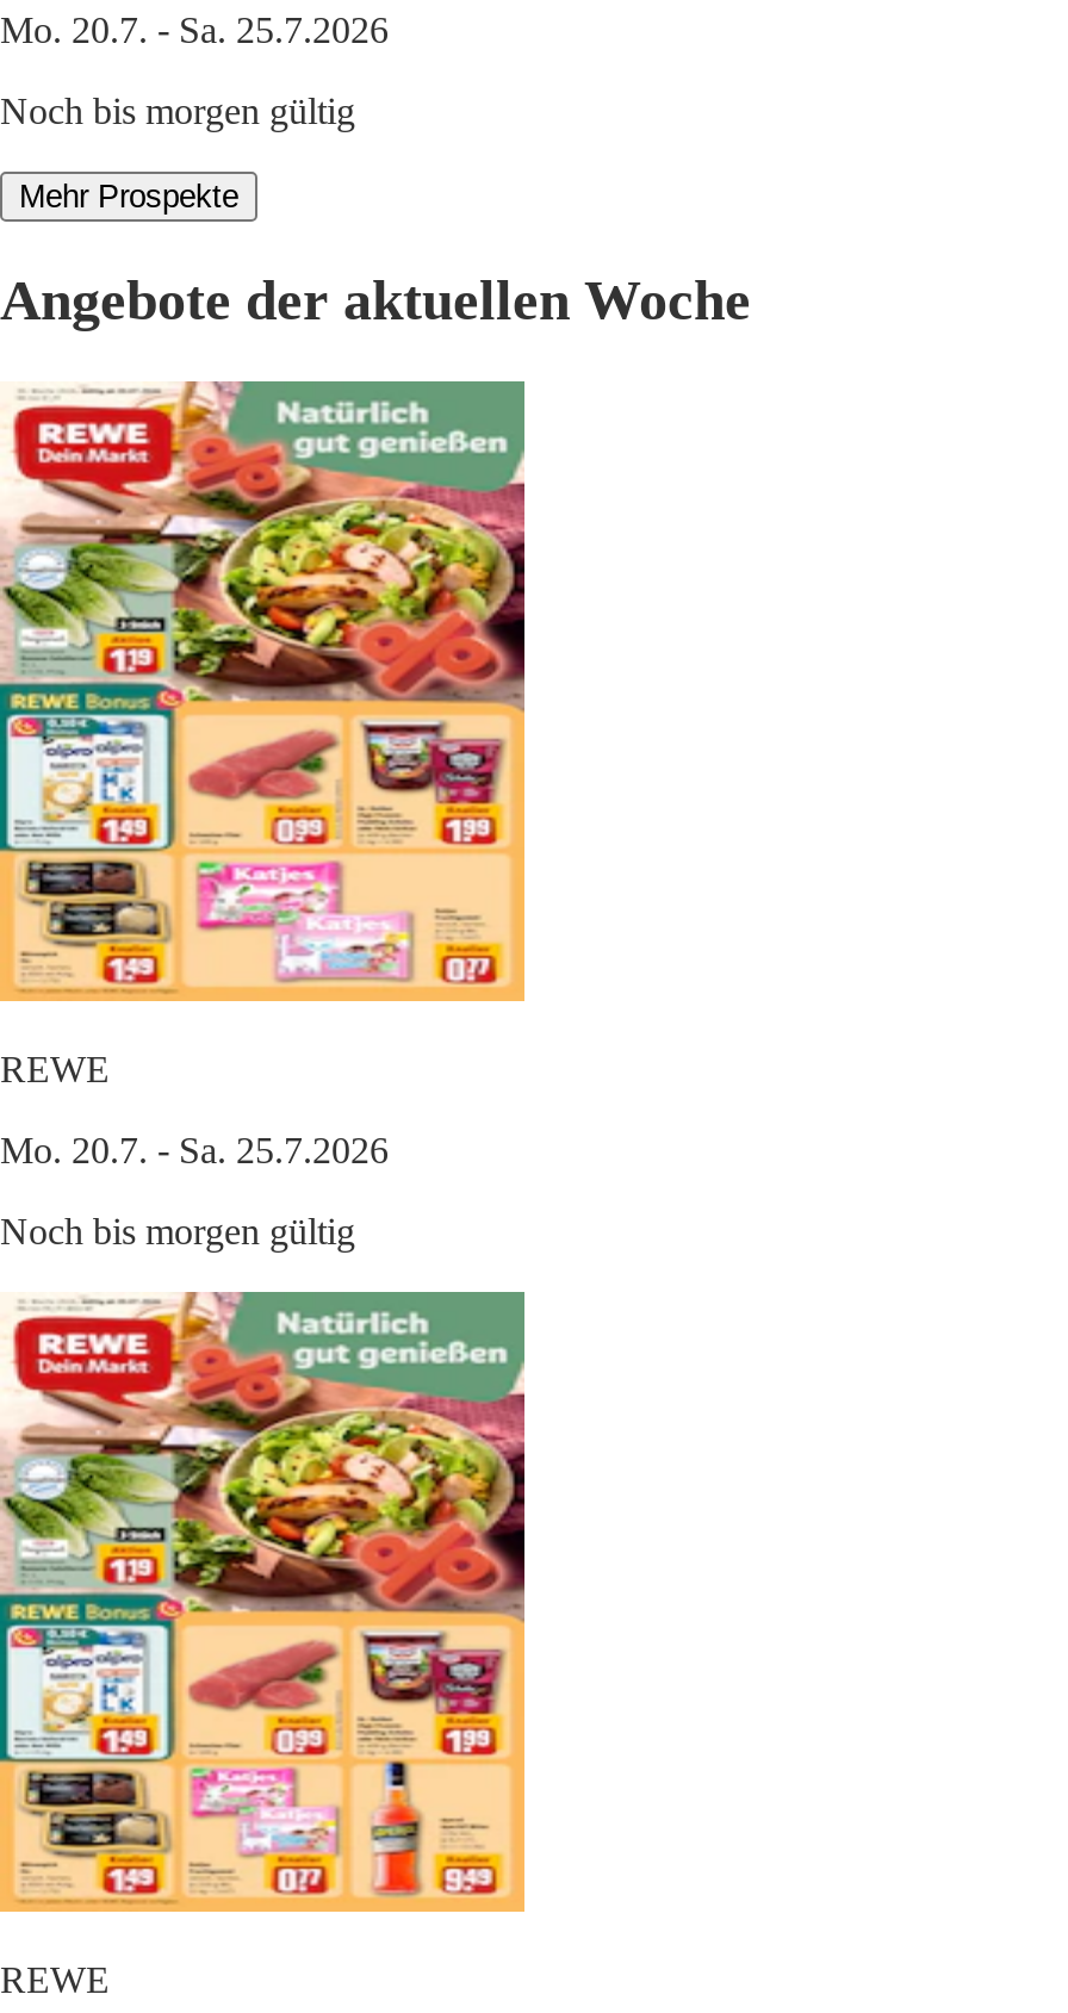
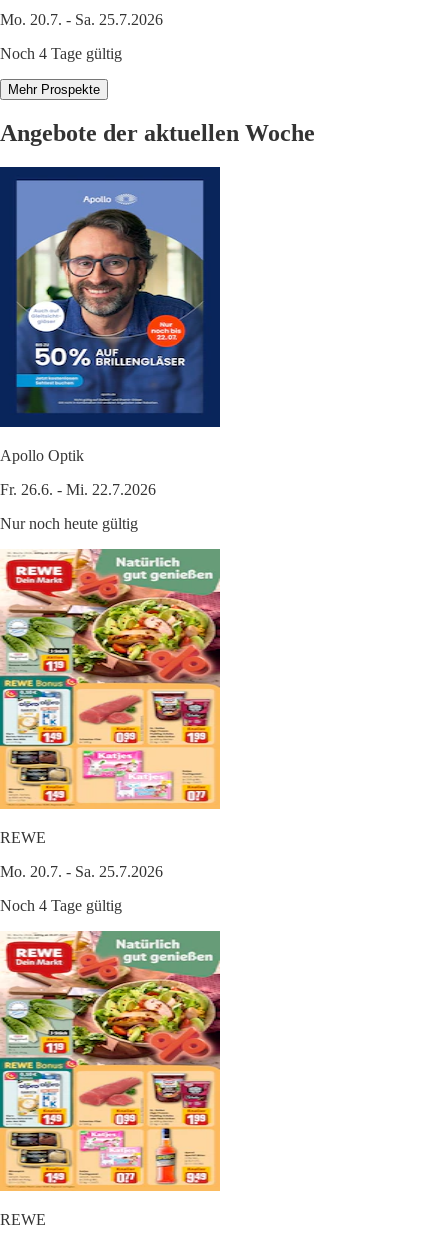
- Noch bis morgen gültig
+ Noch 4 Tage gültig

+ [image]
+ Apollo Optik
+ Fr. 26.6. - Mi. 22.7.2026
+ Nur noch heute gültig

- Noch bis morgen gültig
+ Noch 4 Tage gültig
